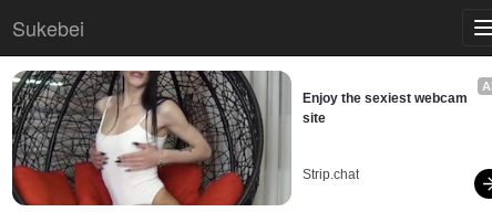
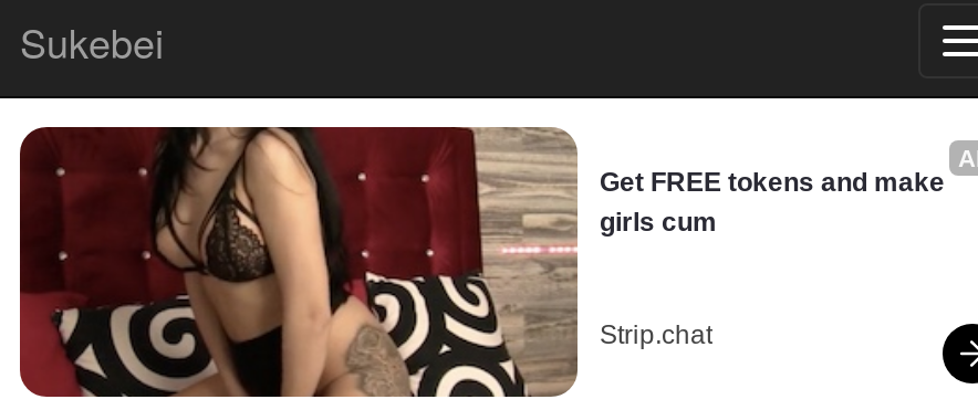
- [image]
- Enjoy the sexiest webcam
- site
+ [image]
+ Get FREE tokens and make
+ girls cum
